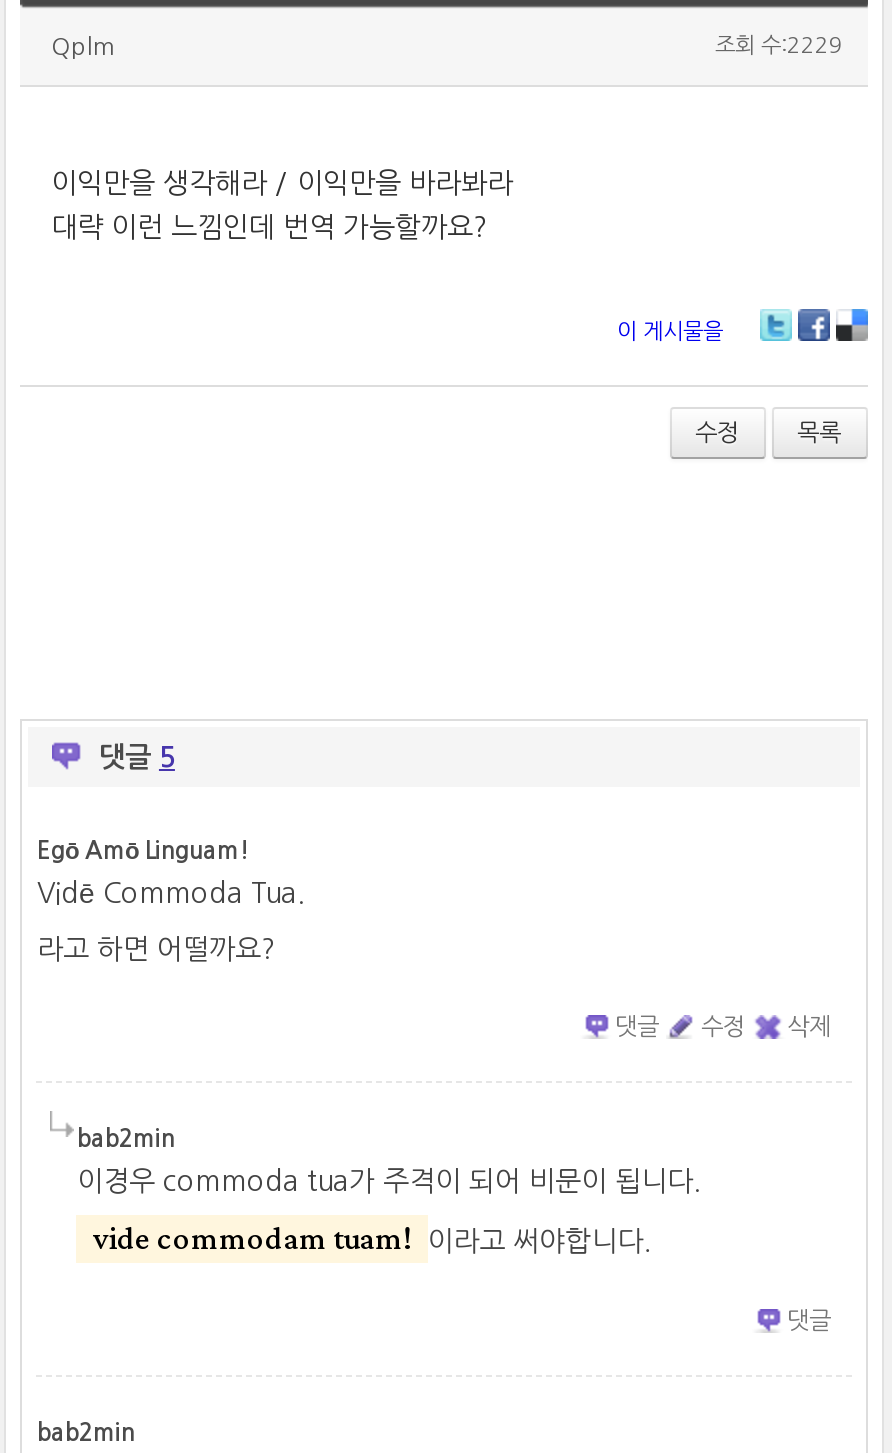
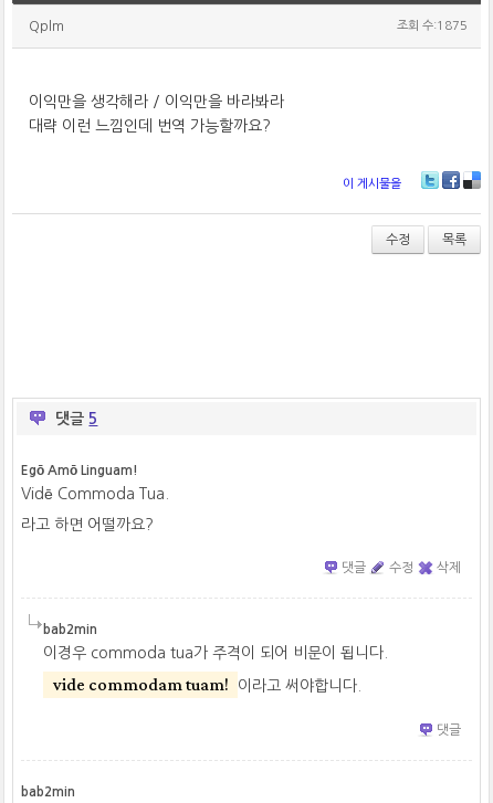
- 조회 수:2229
+ 조회 수:1875
